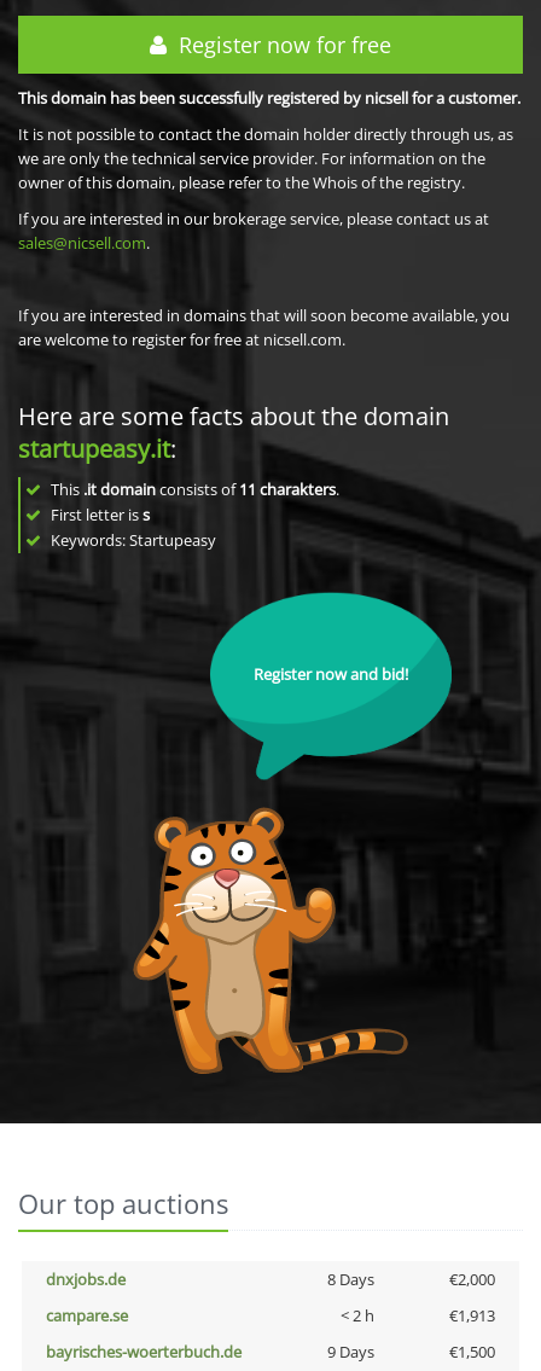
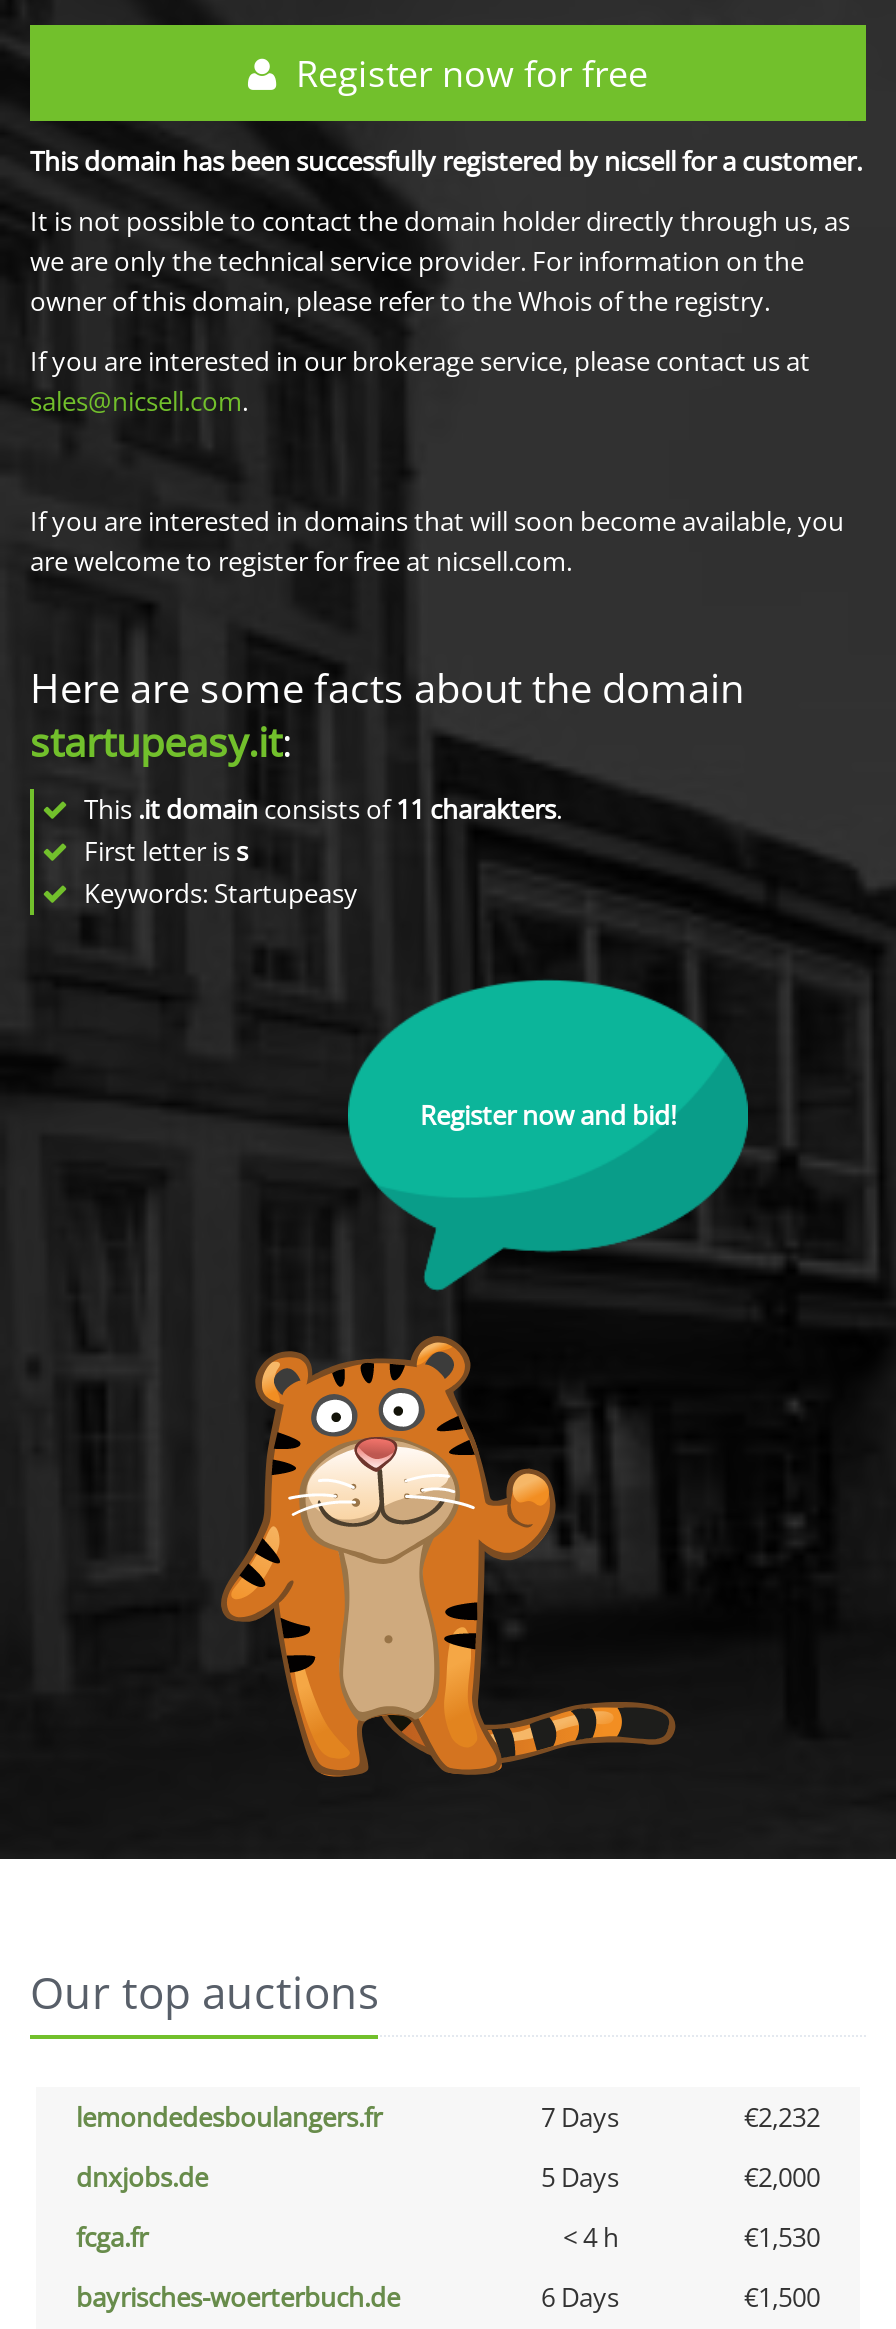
+ lemondedesboulangers.fr
+ 7 Days
+ €2,232

- 8 Days
+ 5 Days

- campare.se
- < 2 h
- €1,913
+ fcga.fr
+ < 4 h
+ €1,530

- 9 Days
+ 6 Days
